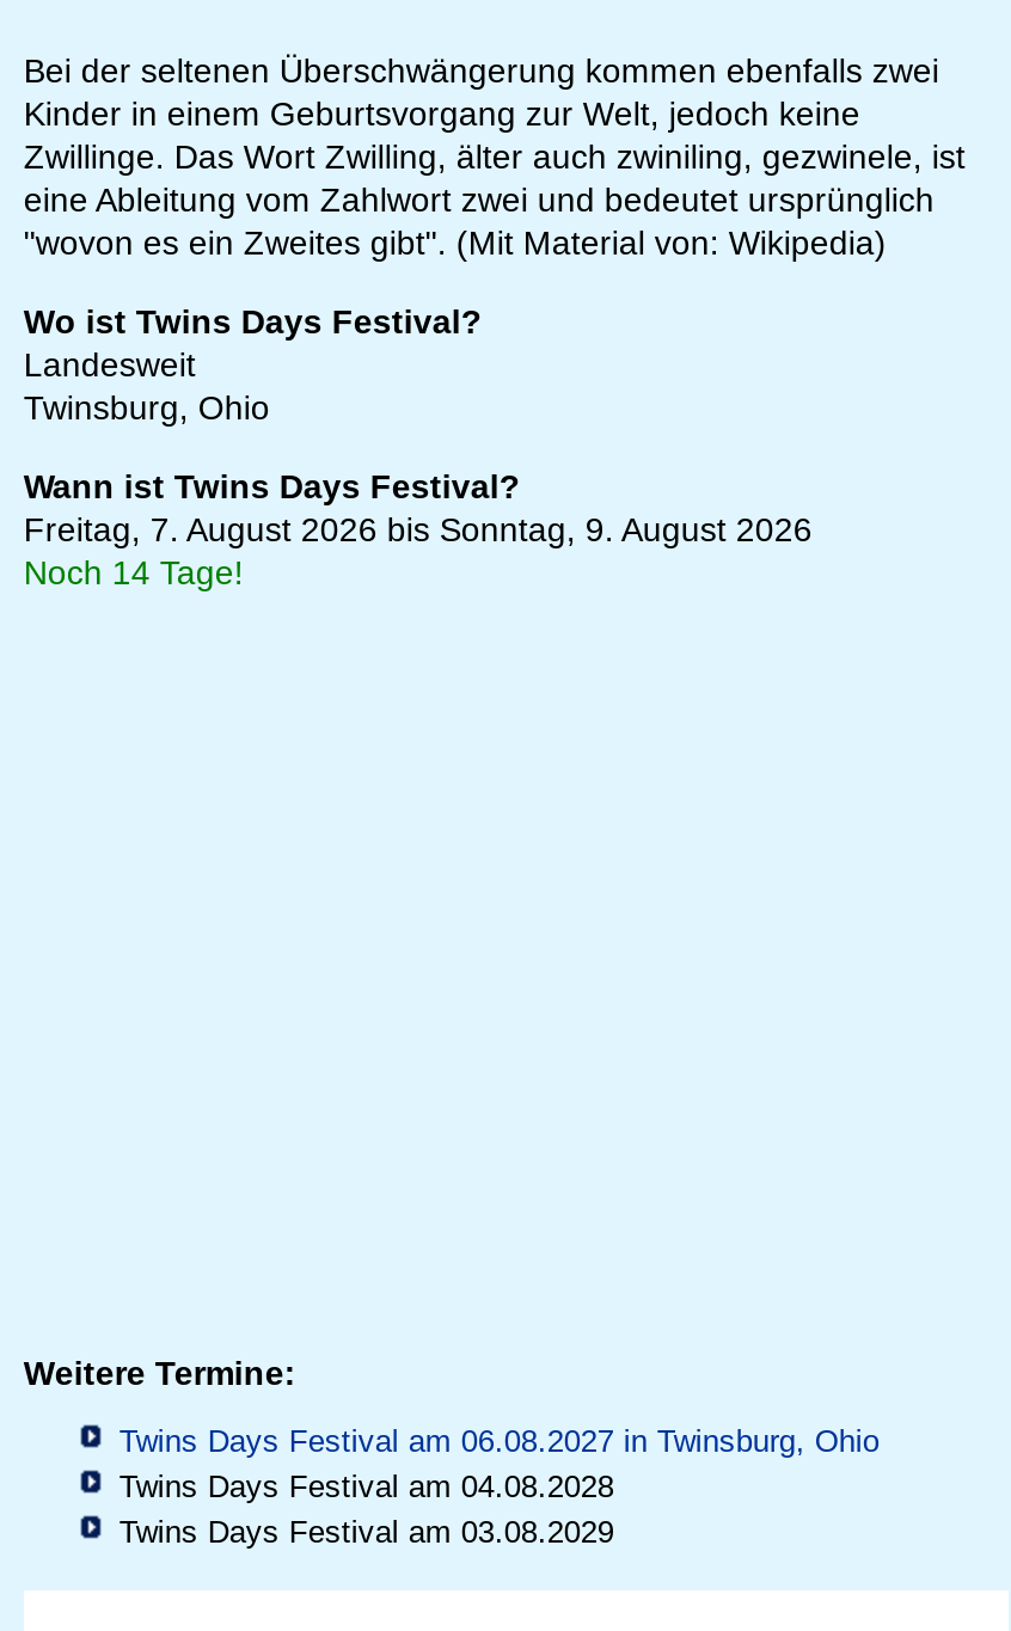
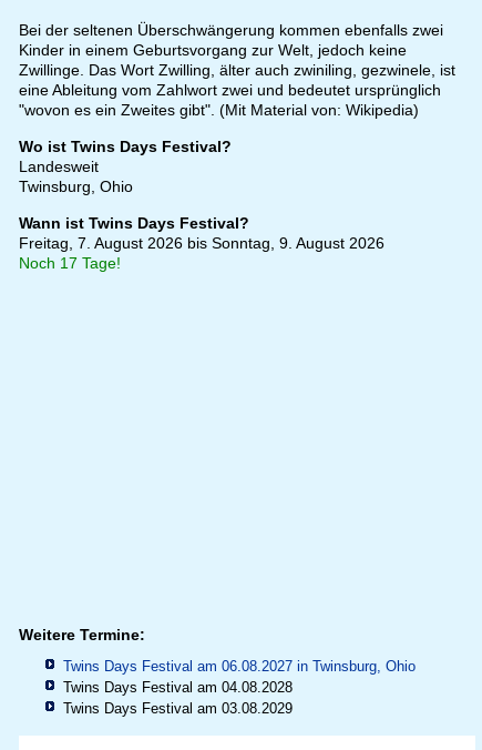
- Noch 14 Tage!
+ Noch 17 Tage!
